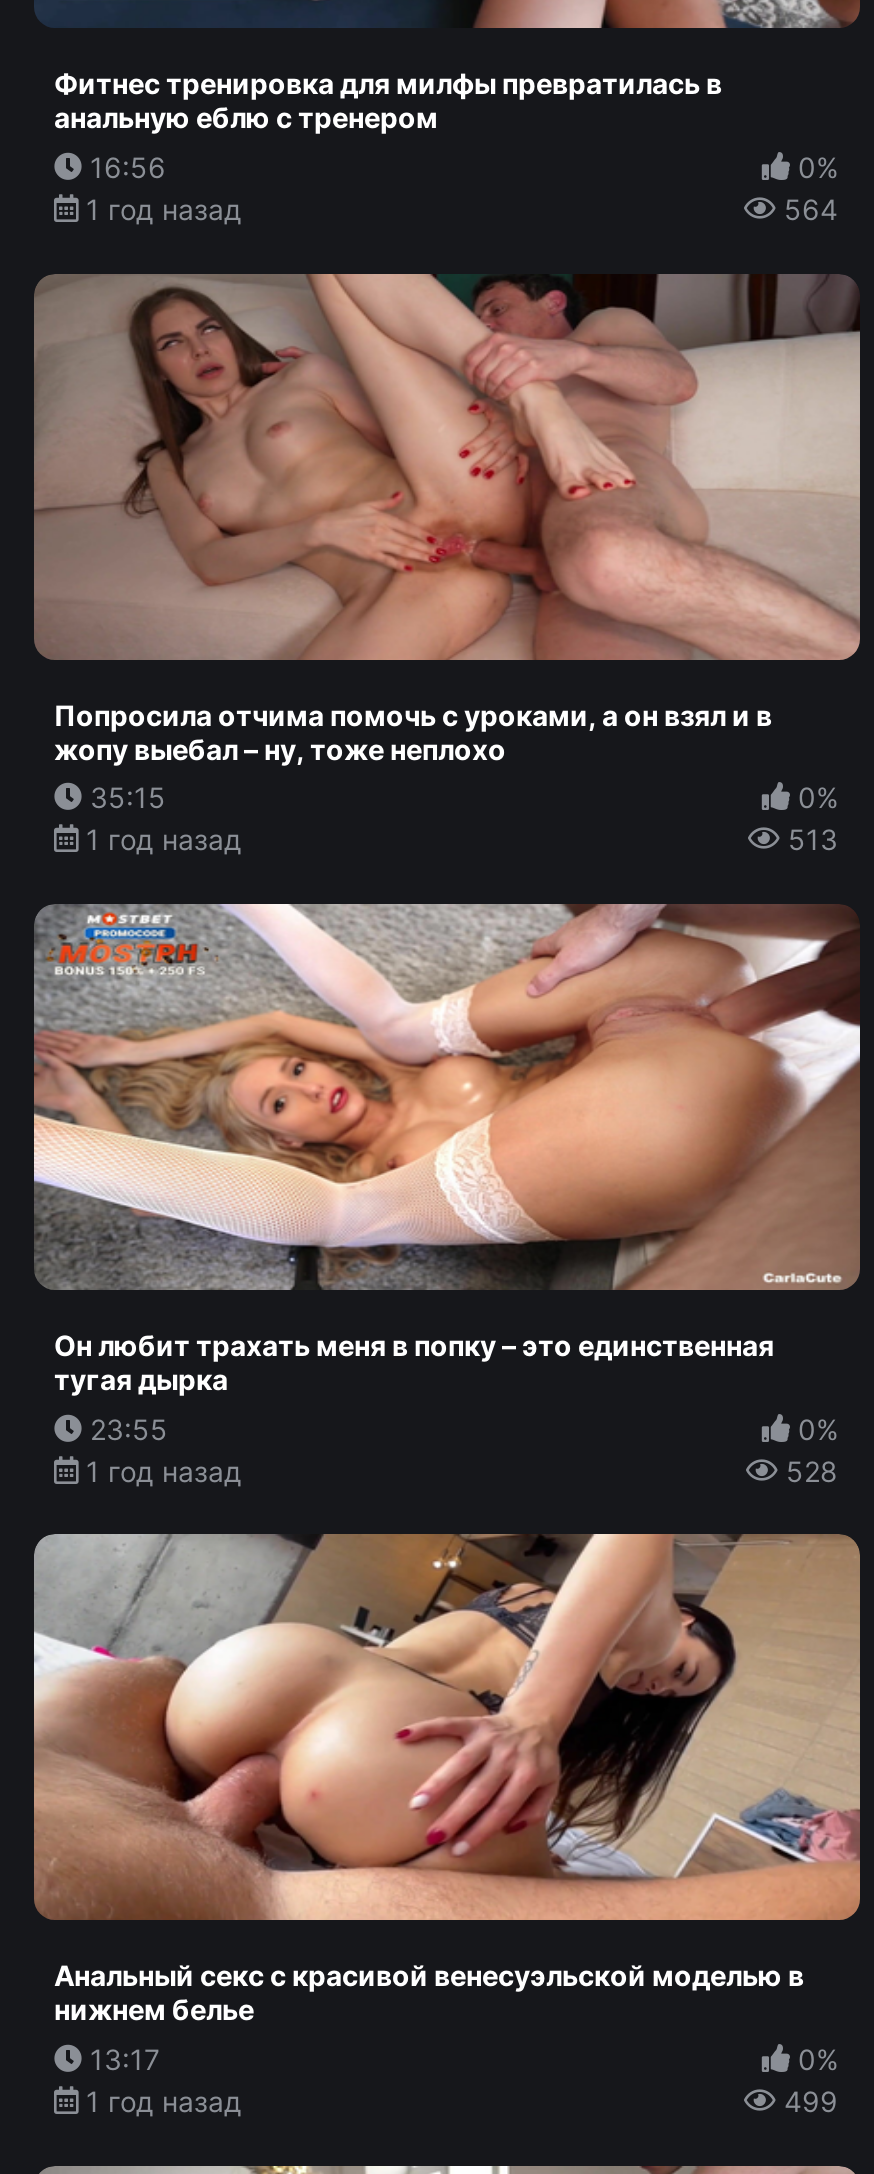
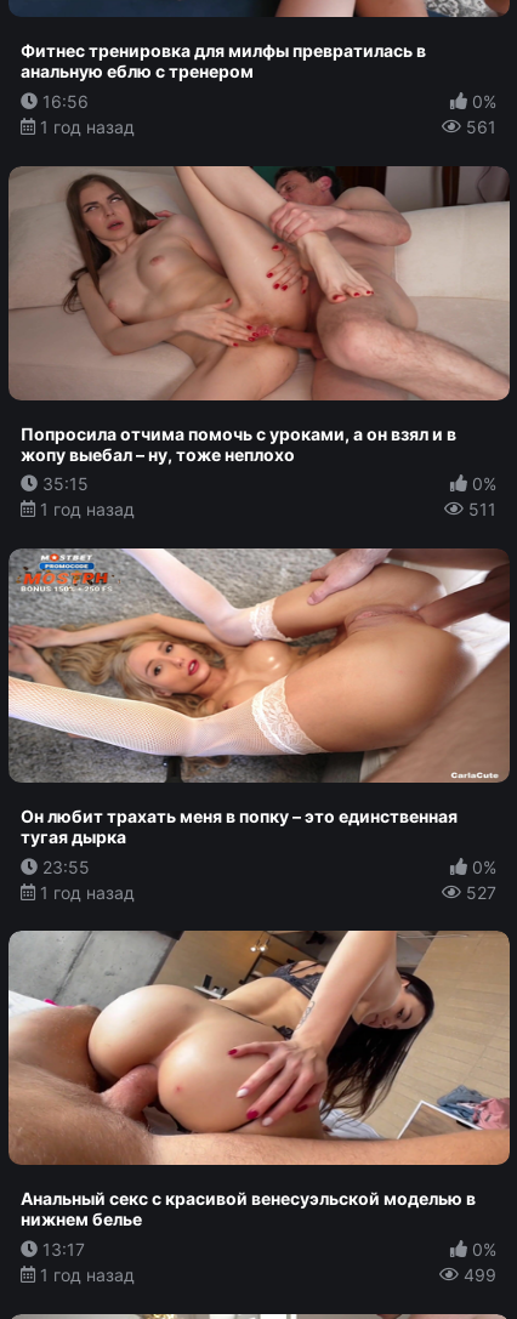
- 564
+ 561

- 513
+ 511

- 528
+ 527
